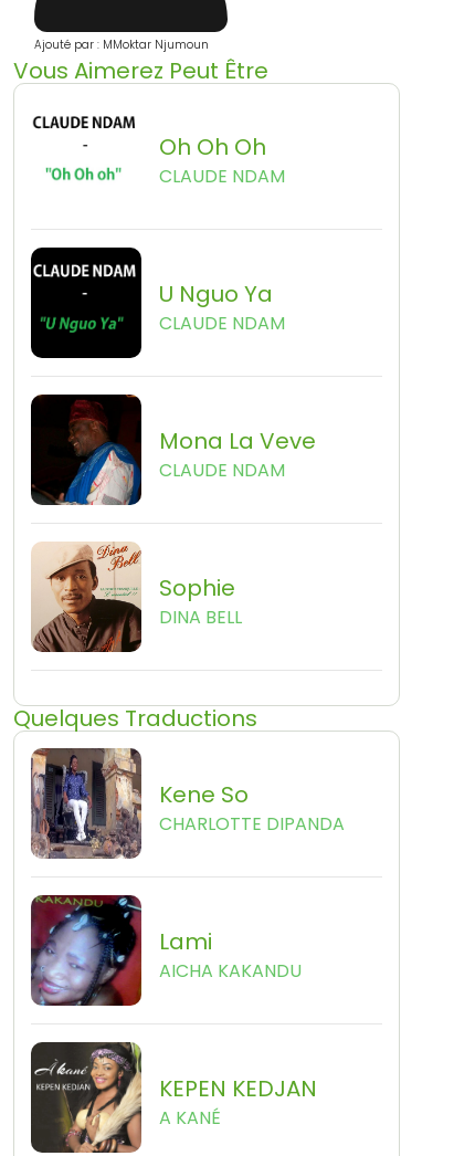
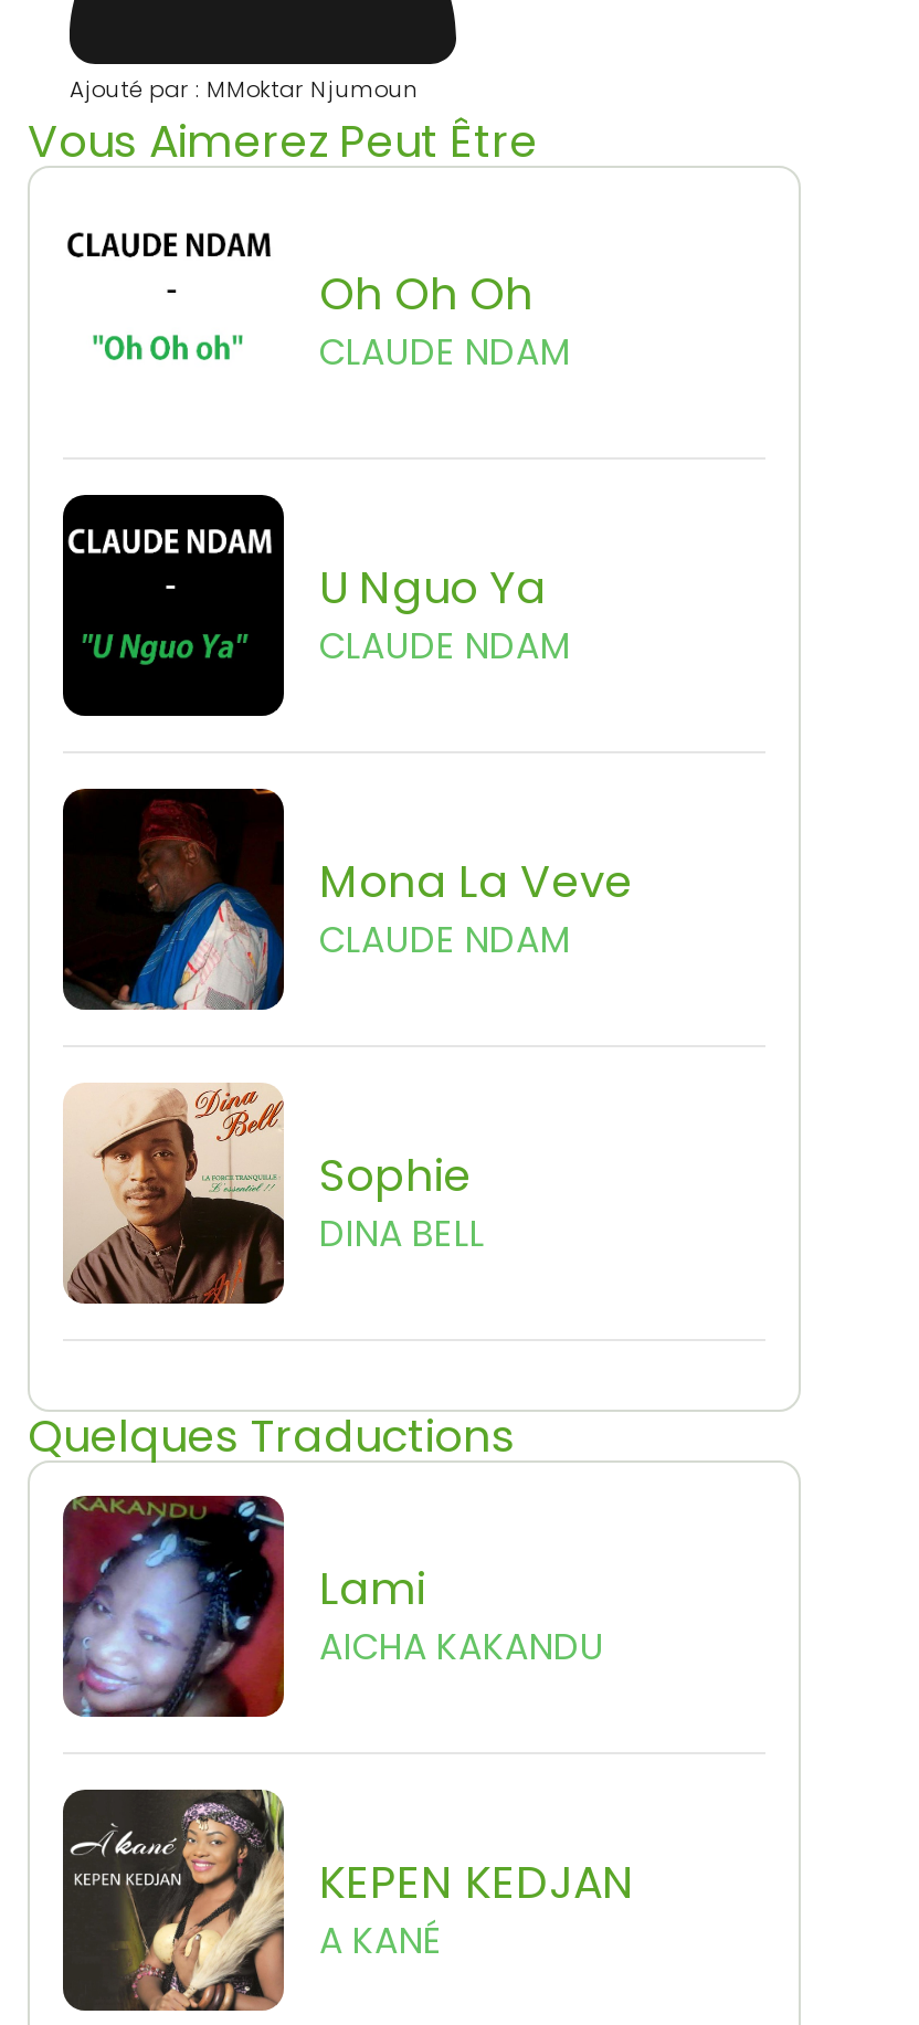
- [image]
- Kene So
- CHARLOTTE DIPANDA
